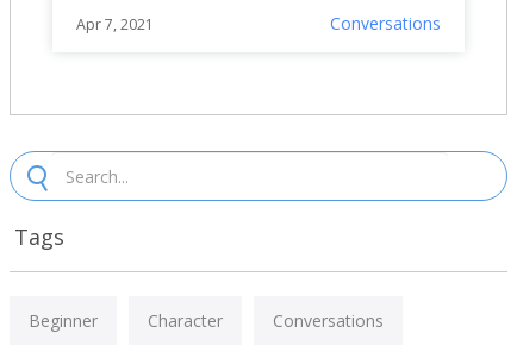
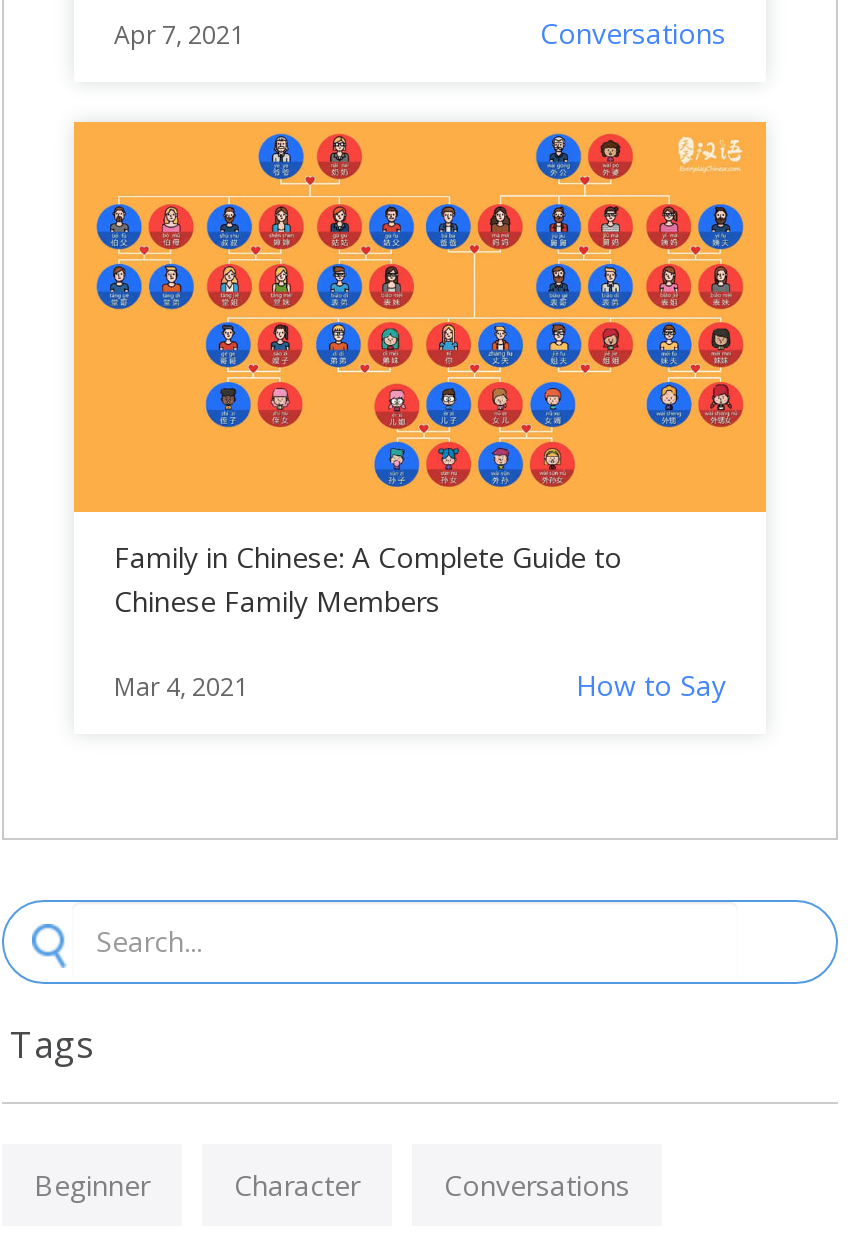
+ [image]
+ Family in Chinese: A Complete Guide to
+ Chinese Family Members
+ Mar 4, 2021
+ How to Say
